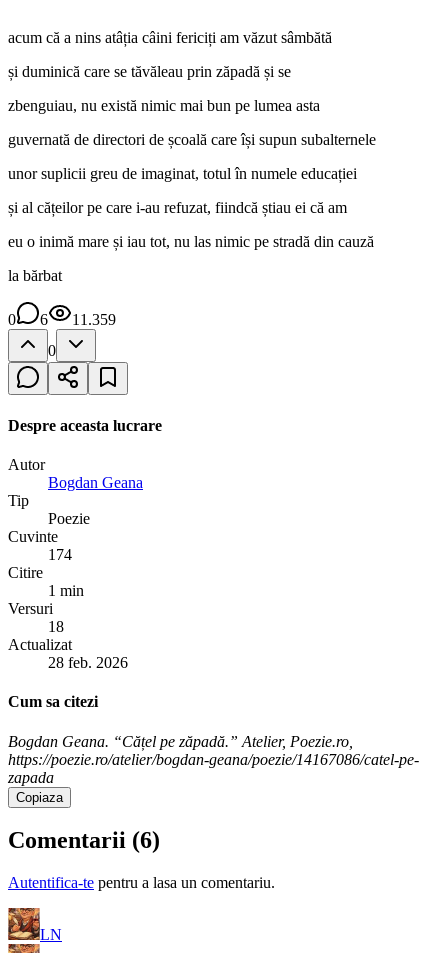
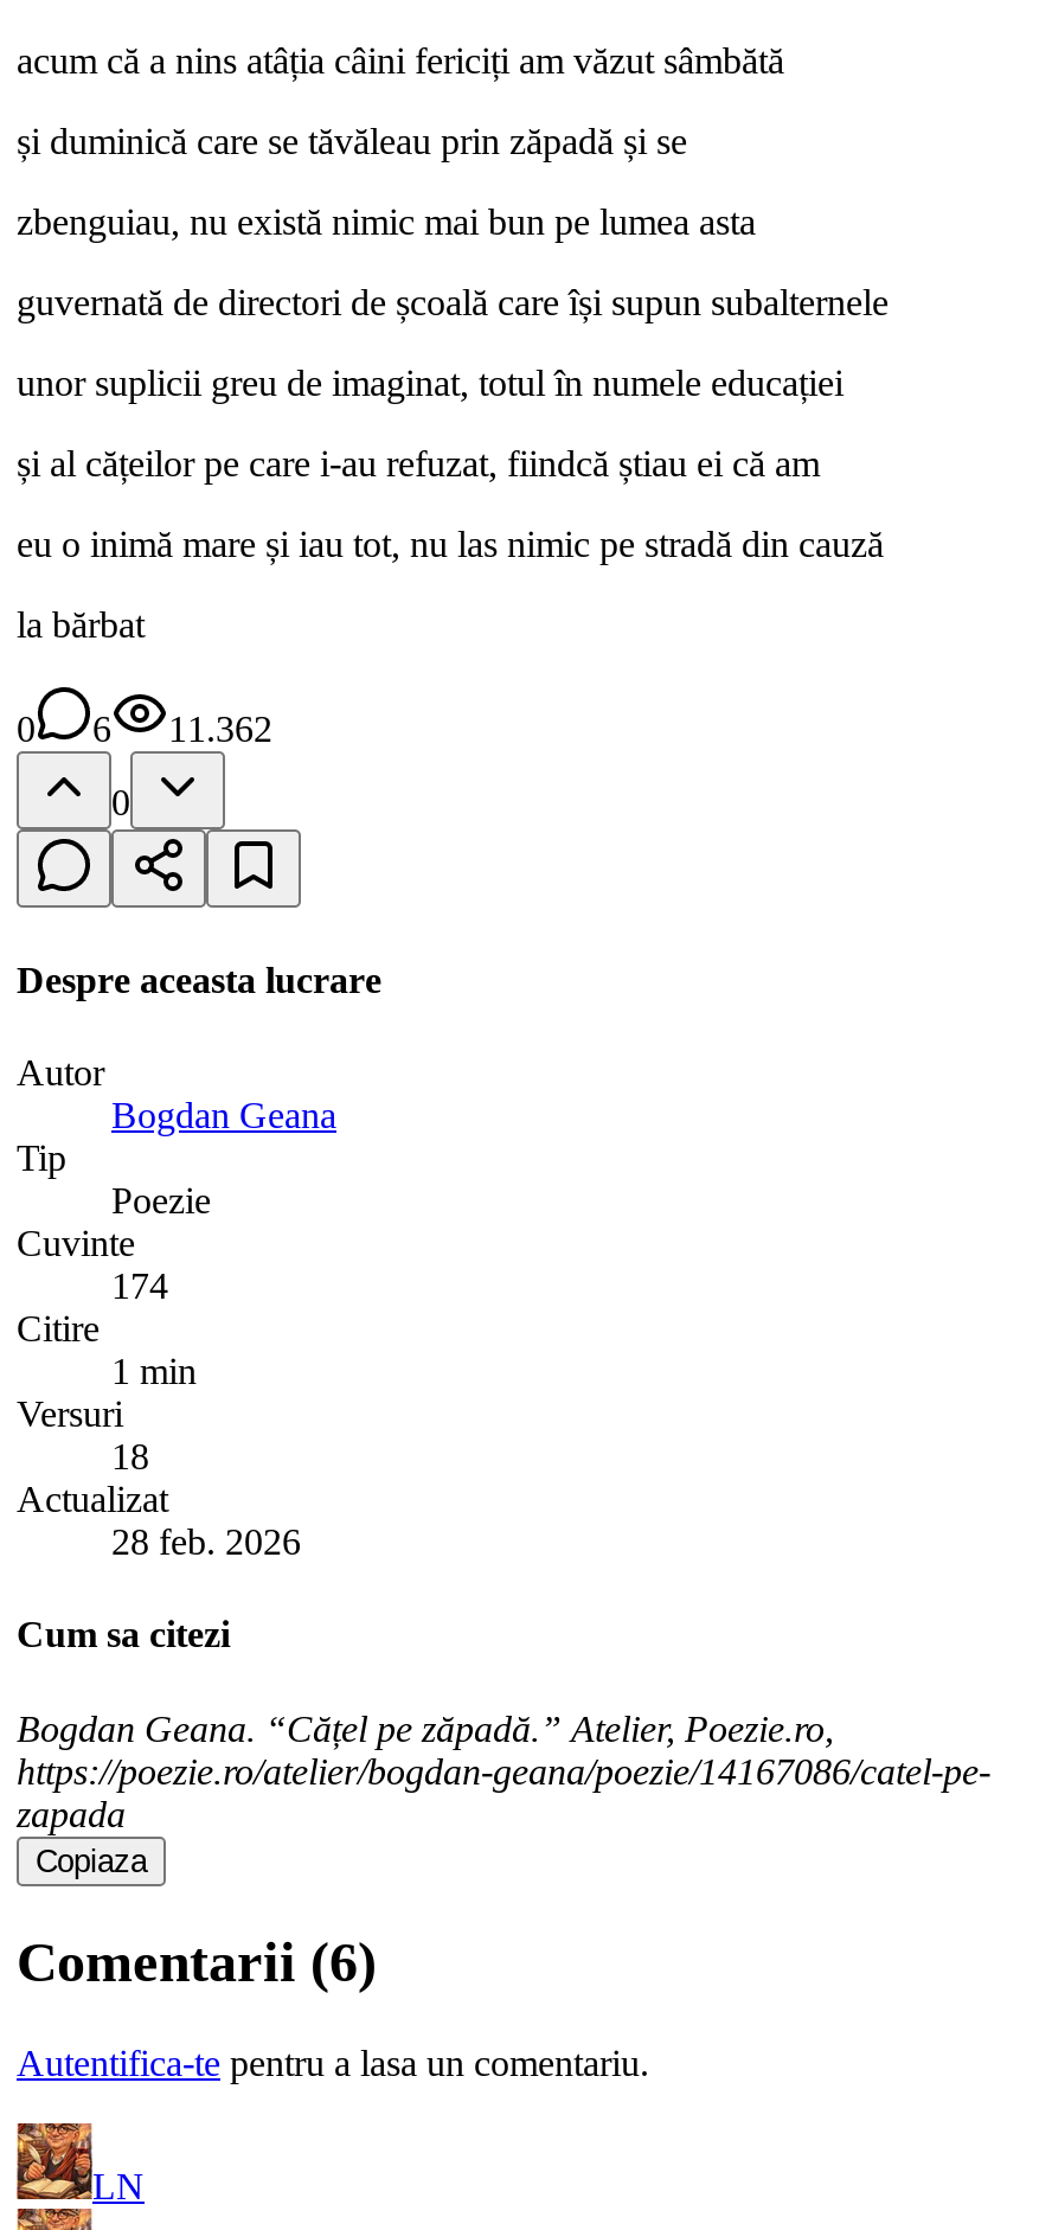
- 0 6 11.359
+ 0 6 11.362
